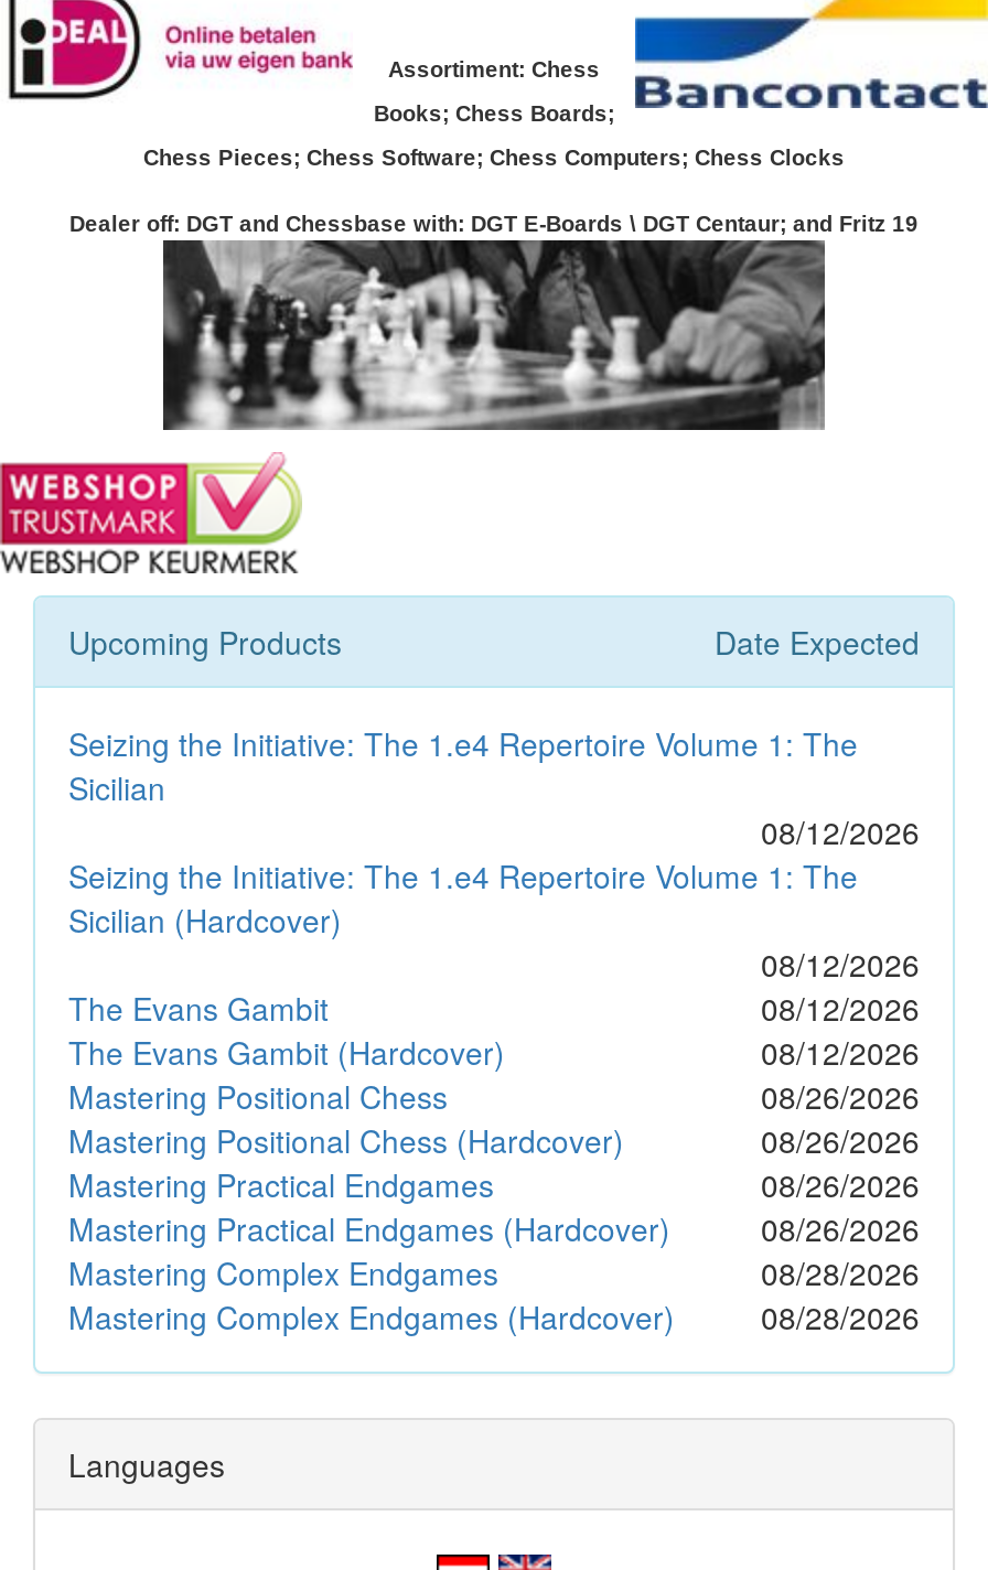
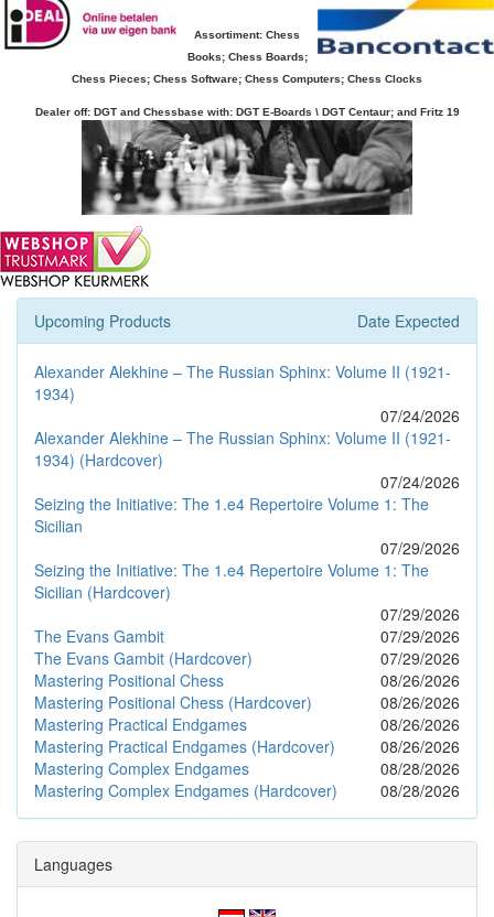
+ Alexander Alekhine – The Russian Sphinx: Volume II (1921-
+ 1934)
+ 07/24/2026
+ Alexander Alekhine – The Russian Sphinx: Volume II (1921-
+ 1934) (Hardcover)
+ 07/24/2026

- 08/12/2026
+ 07/29/2026

- 08/12/2026
+ 07/29/2026

- 08/12/2026
+ 07/29/2026

- 08/12/2026
+ 07/29/2026
